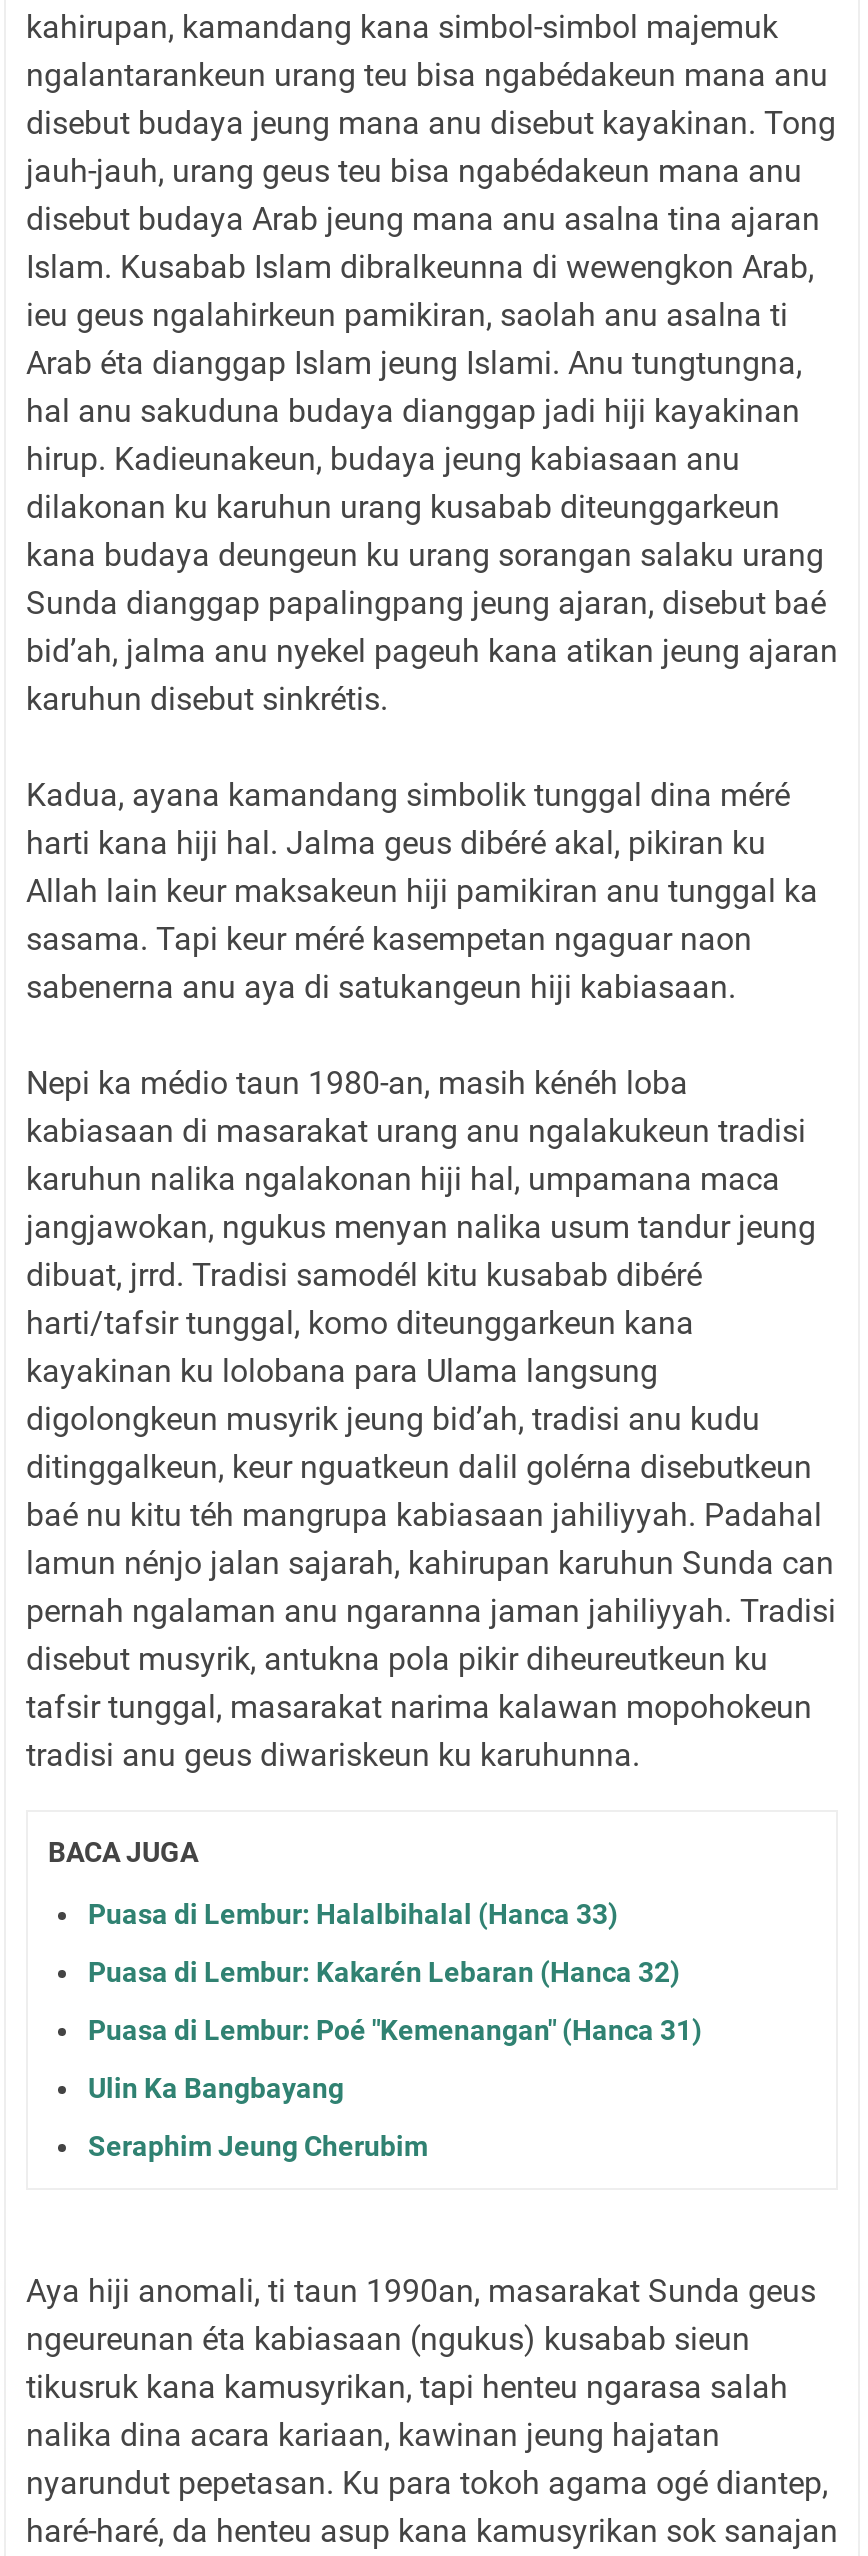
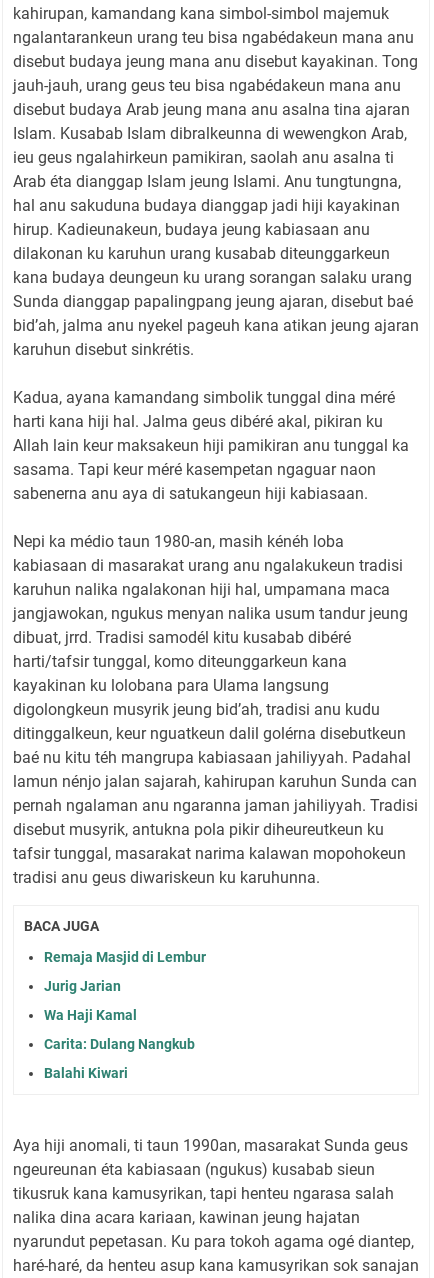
- Puasa di Lembur: Halalbihalal (Hanca 33)
+ Remaja Masjid di Lembur

- Puasa di Lembur: Kakarén Lebaran (Hanca 32)
+ Jurig Jarian

- Puasa di Lembur: Poé "Kemenangan" (Hanca 31)
+ Wa Haji Kamal

- Ulin Ka Bangbayang
+ Carita: Dulang Nangkub

- Seraphim Jeung Cherubim
+ Balahi Kiwari
